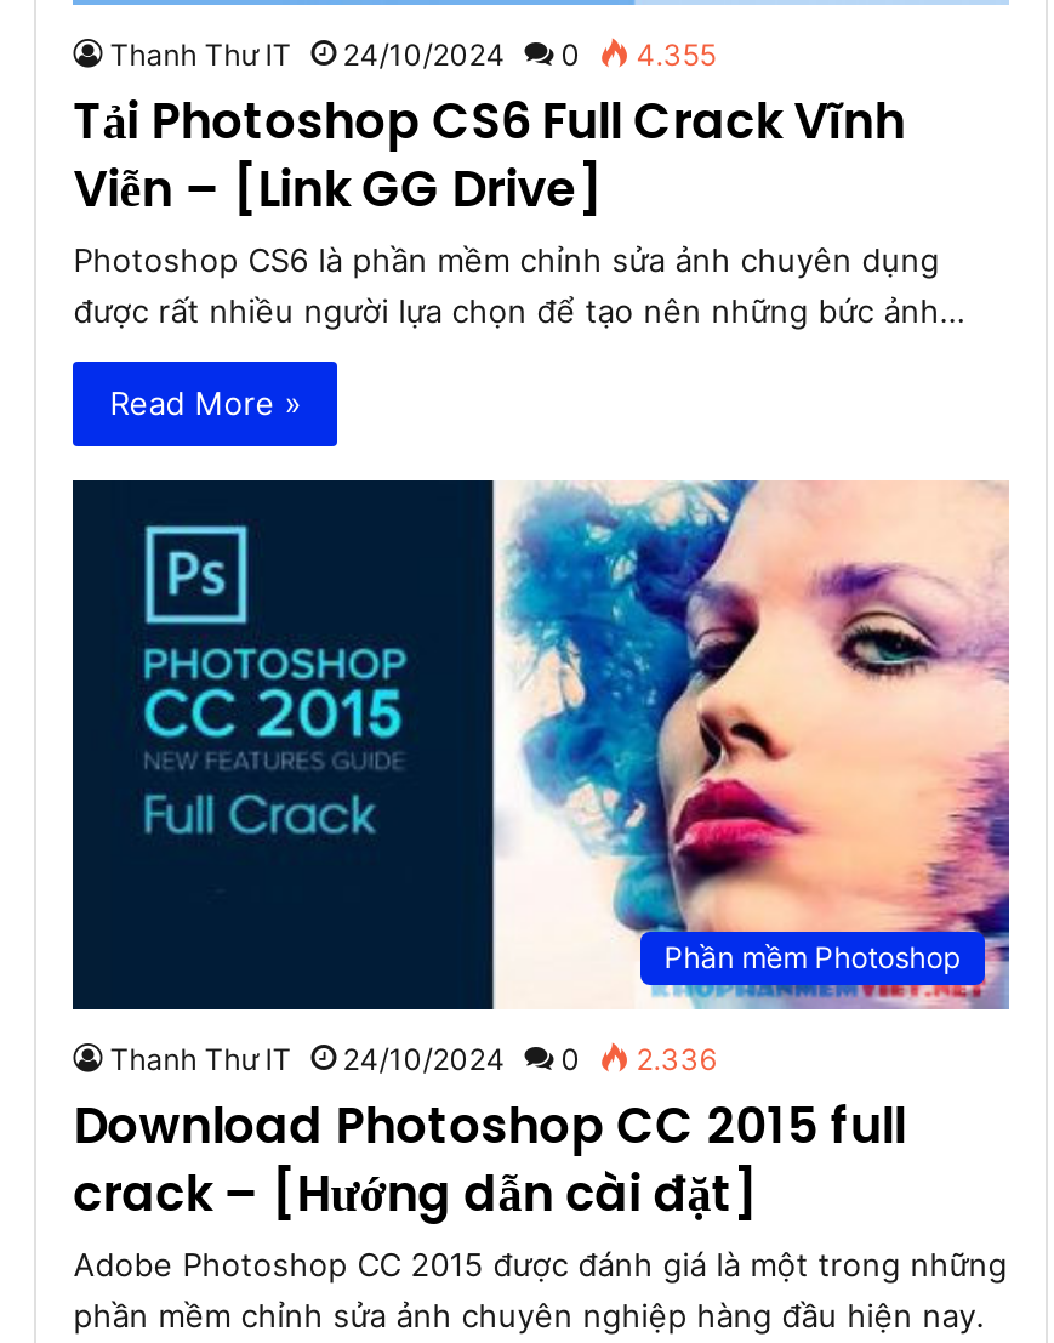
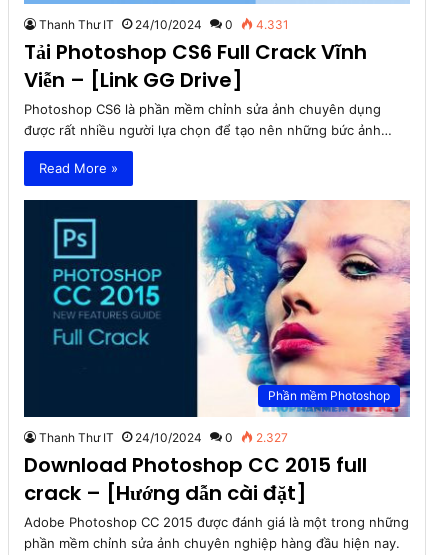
- Thanh Thư IT 24/10/2024 0 4.355
+ Thanh Thư IT 24/10/2024 0 4.331

- Thanh Thư IT 24/10/2024 0 2.336
+ Thanh Thư IT 24/10/2024 0 2.327
